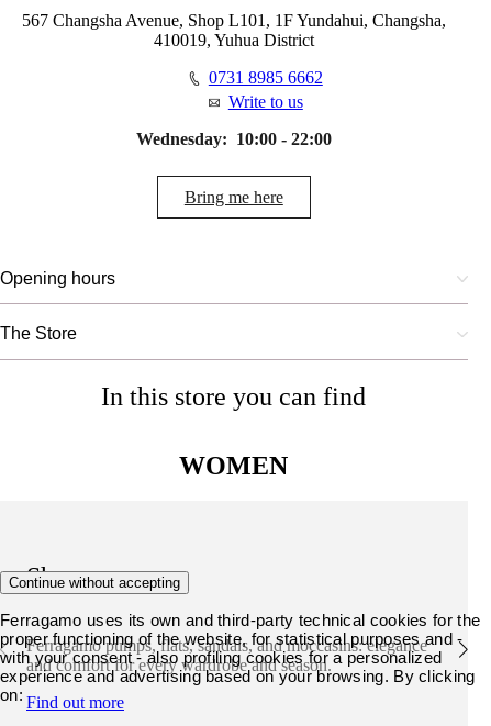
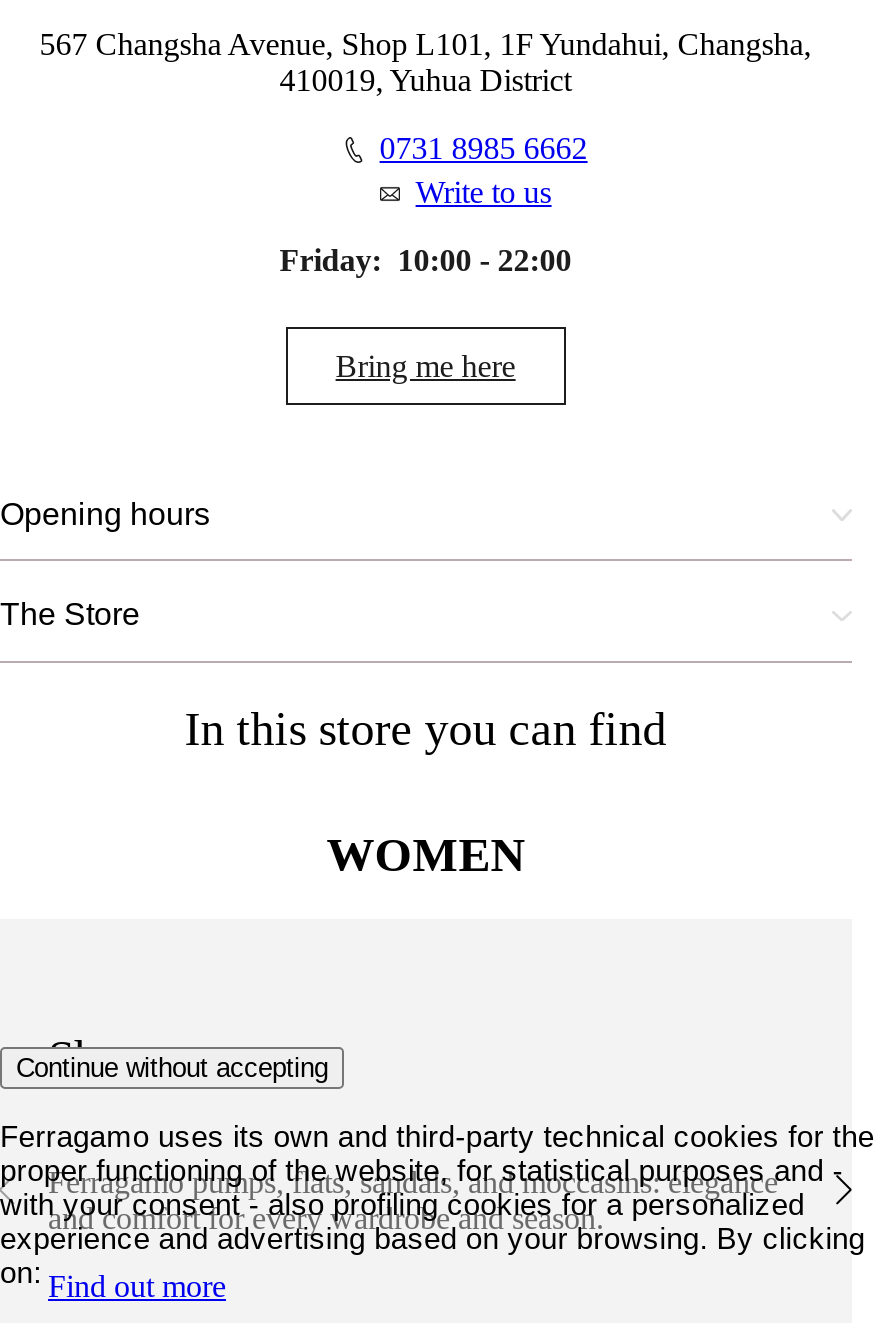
- Wednesday: 10:00 - 22:00
+ Friday: 10:00 - 22:00
